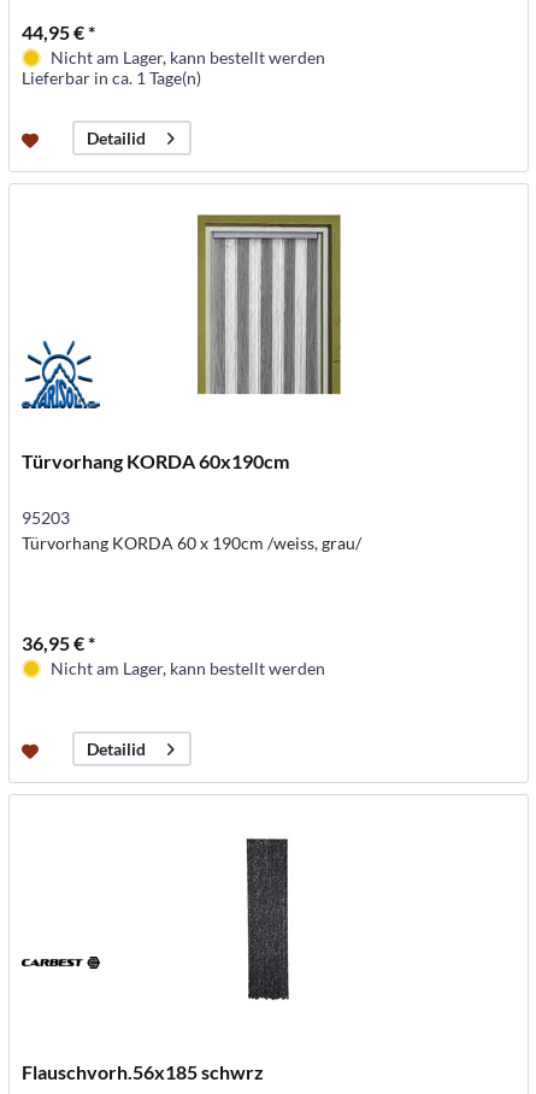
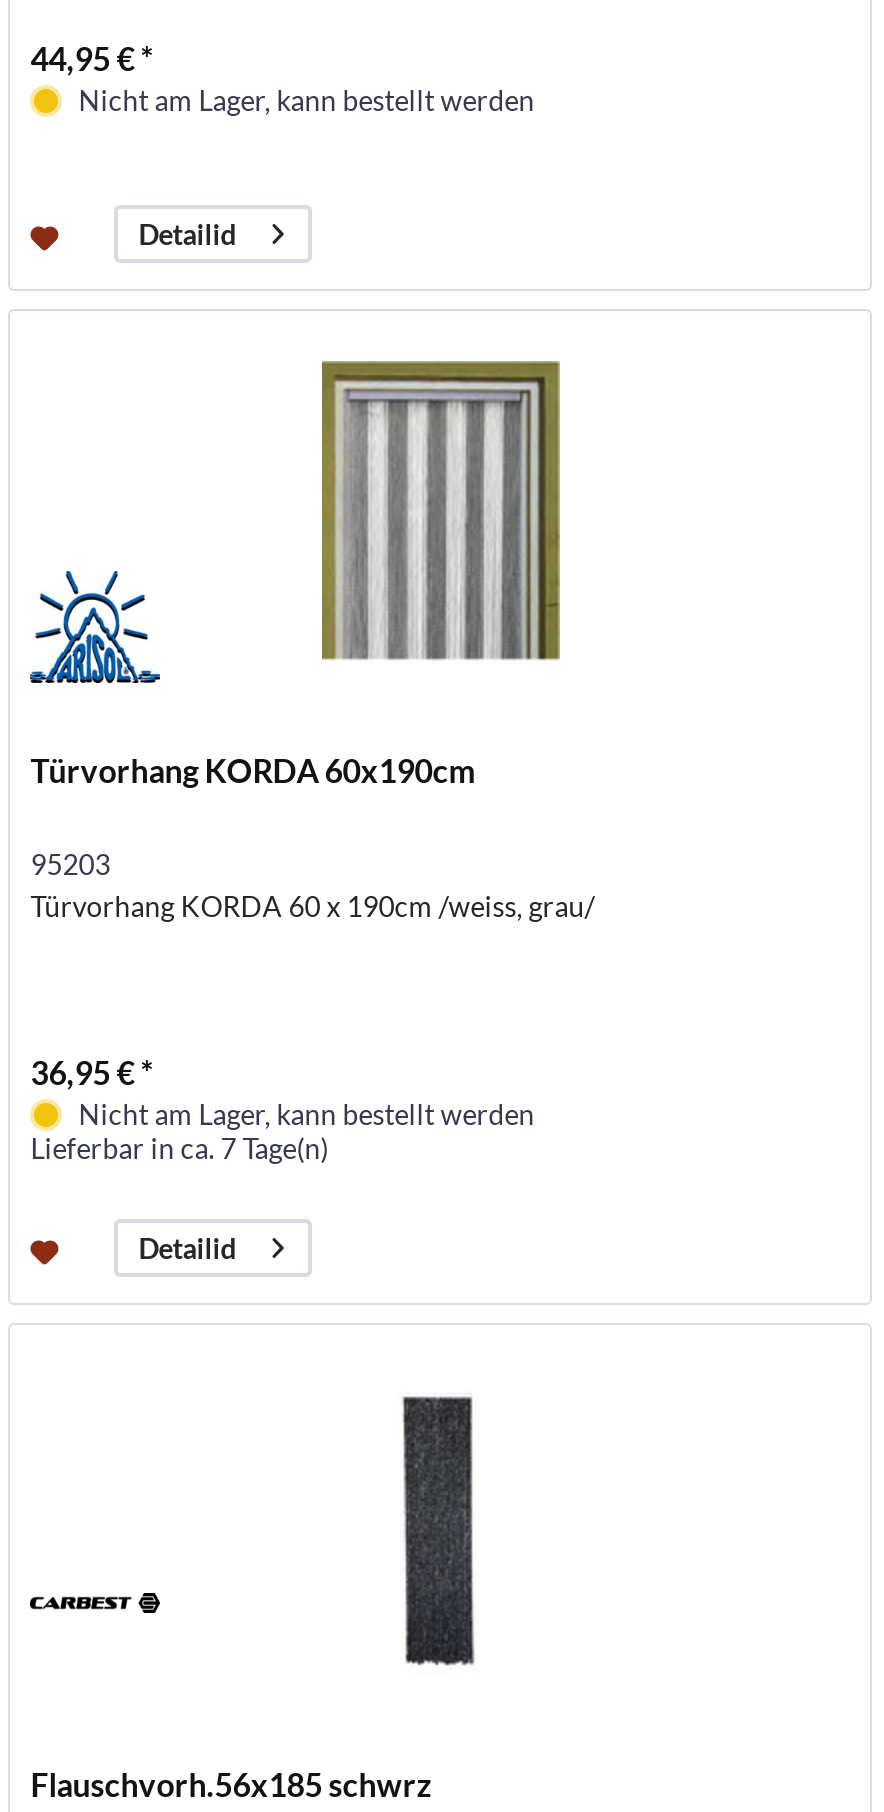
- Lieferbar in ca. 1 Tage(n)

+ Lieferbar in ca. 7 Tage(n)
